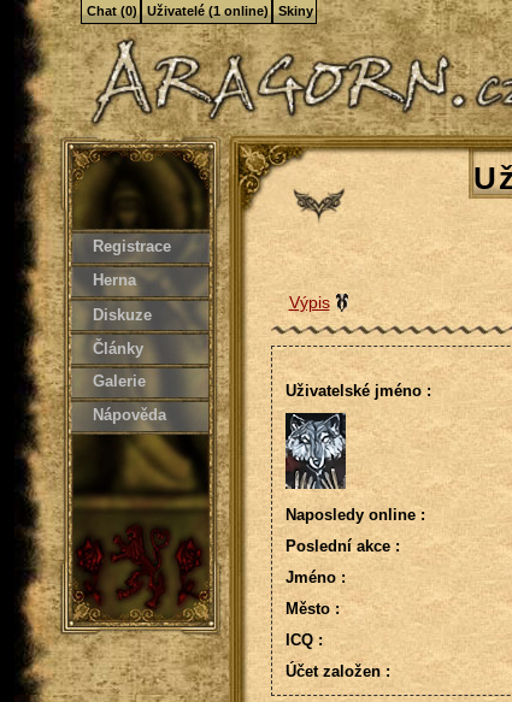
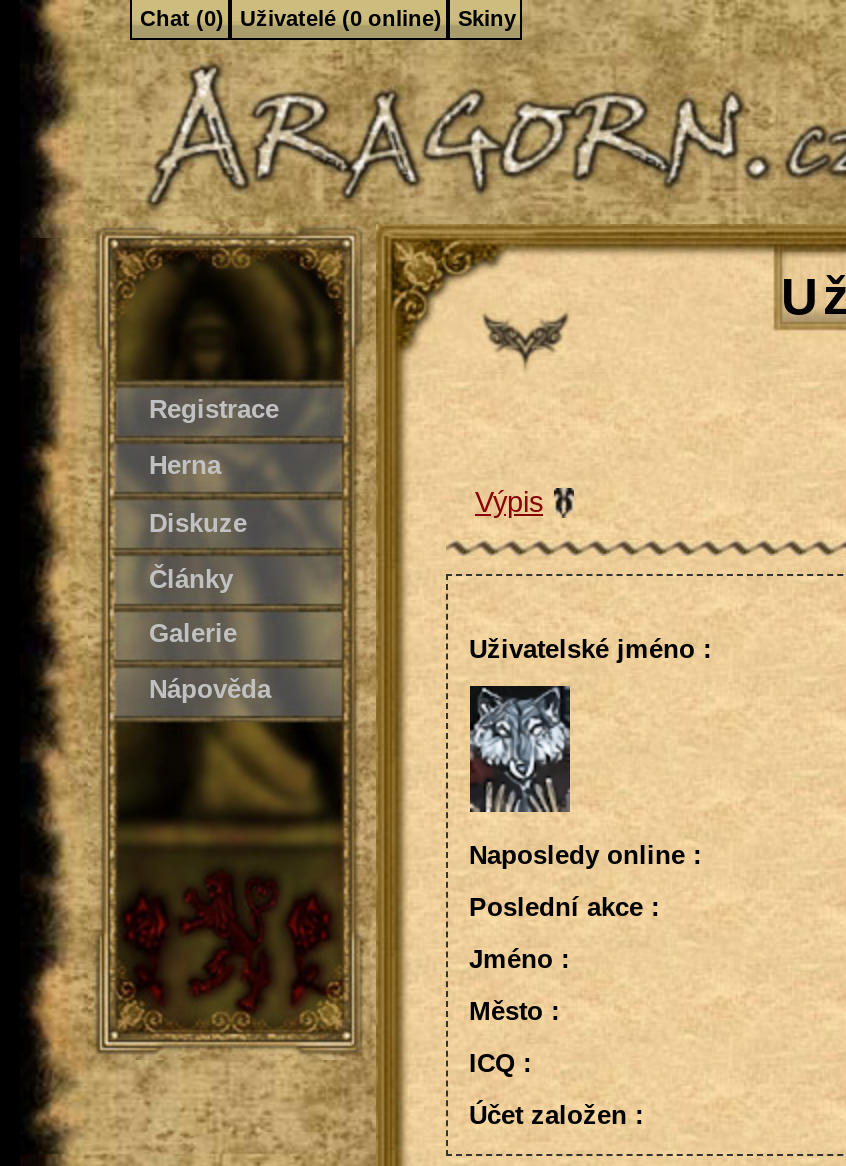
- Uživatelé (1 online)
+ Uživatelé (0 online)
